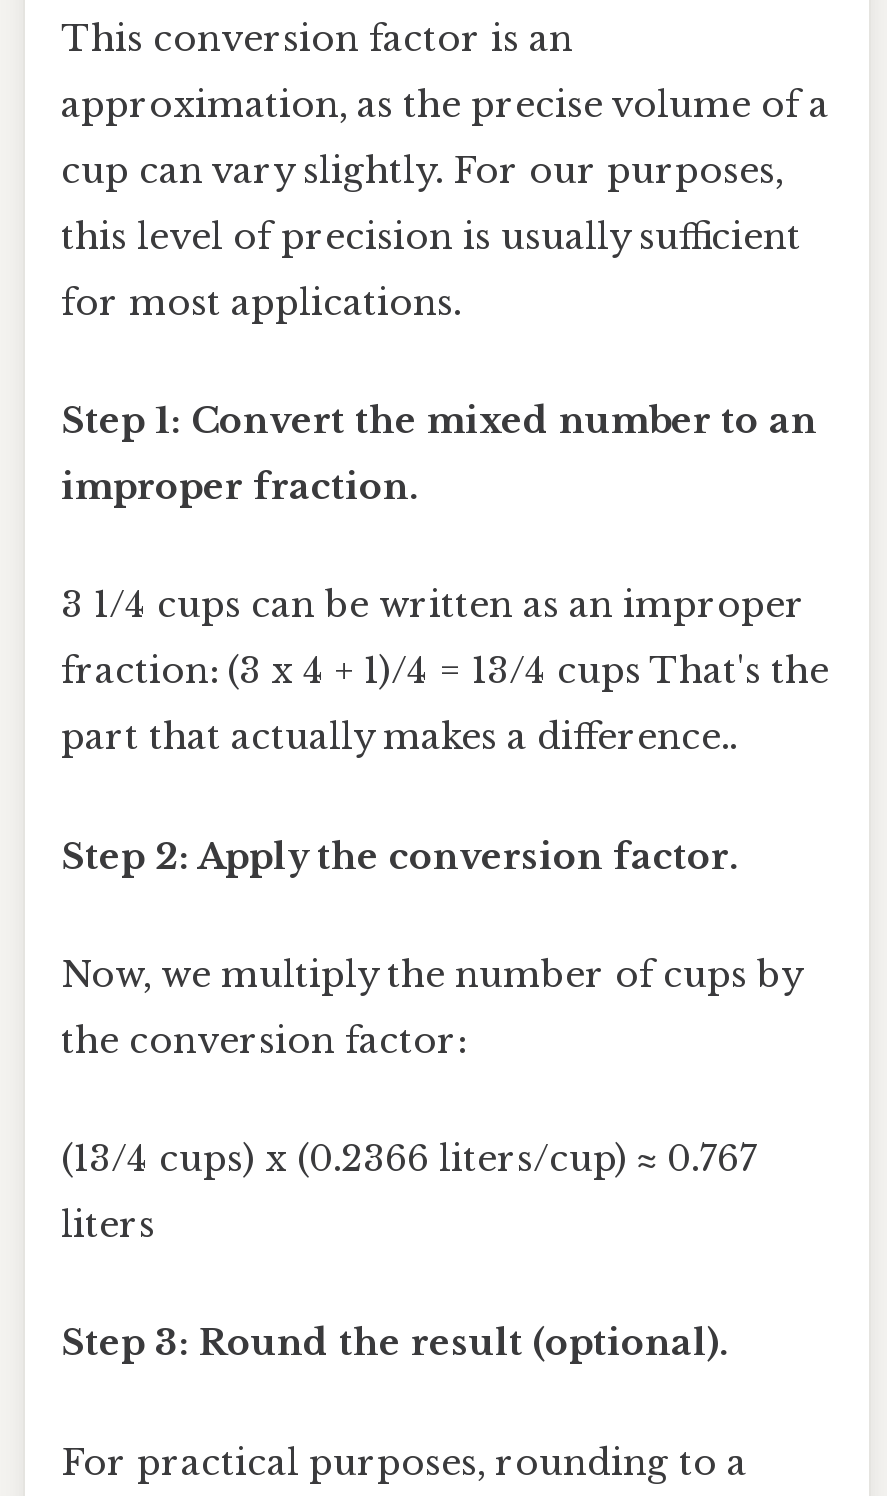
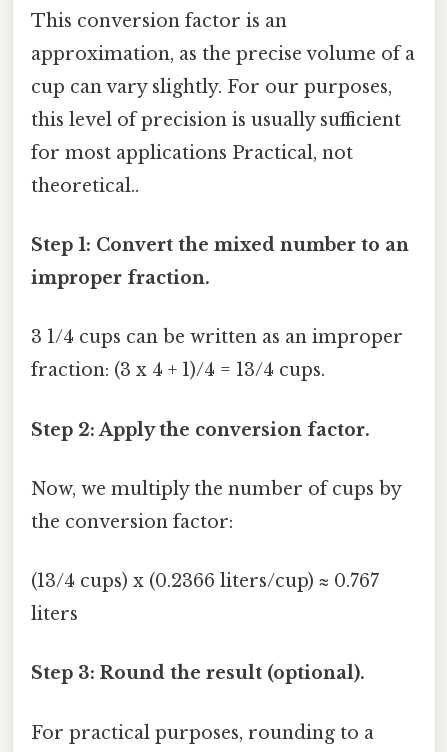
- for most applications.
+ for most applications Practical, not
+ theoretical..

moved down: Step 1: Convert the mixed number to an | improper fraction. | 3 1/4 cups can be written as an improper

- fraction: (3 x 4 + 1)/4 = 13/4 cups That's the
- part that actually makes a difference..
+ fraction: (3 x 4 + 1)/4 = 13/4 cups.
